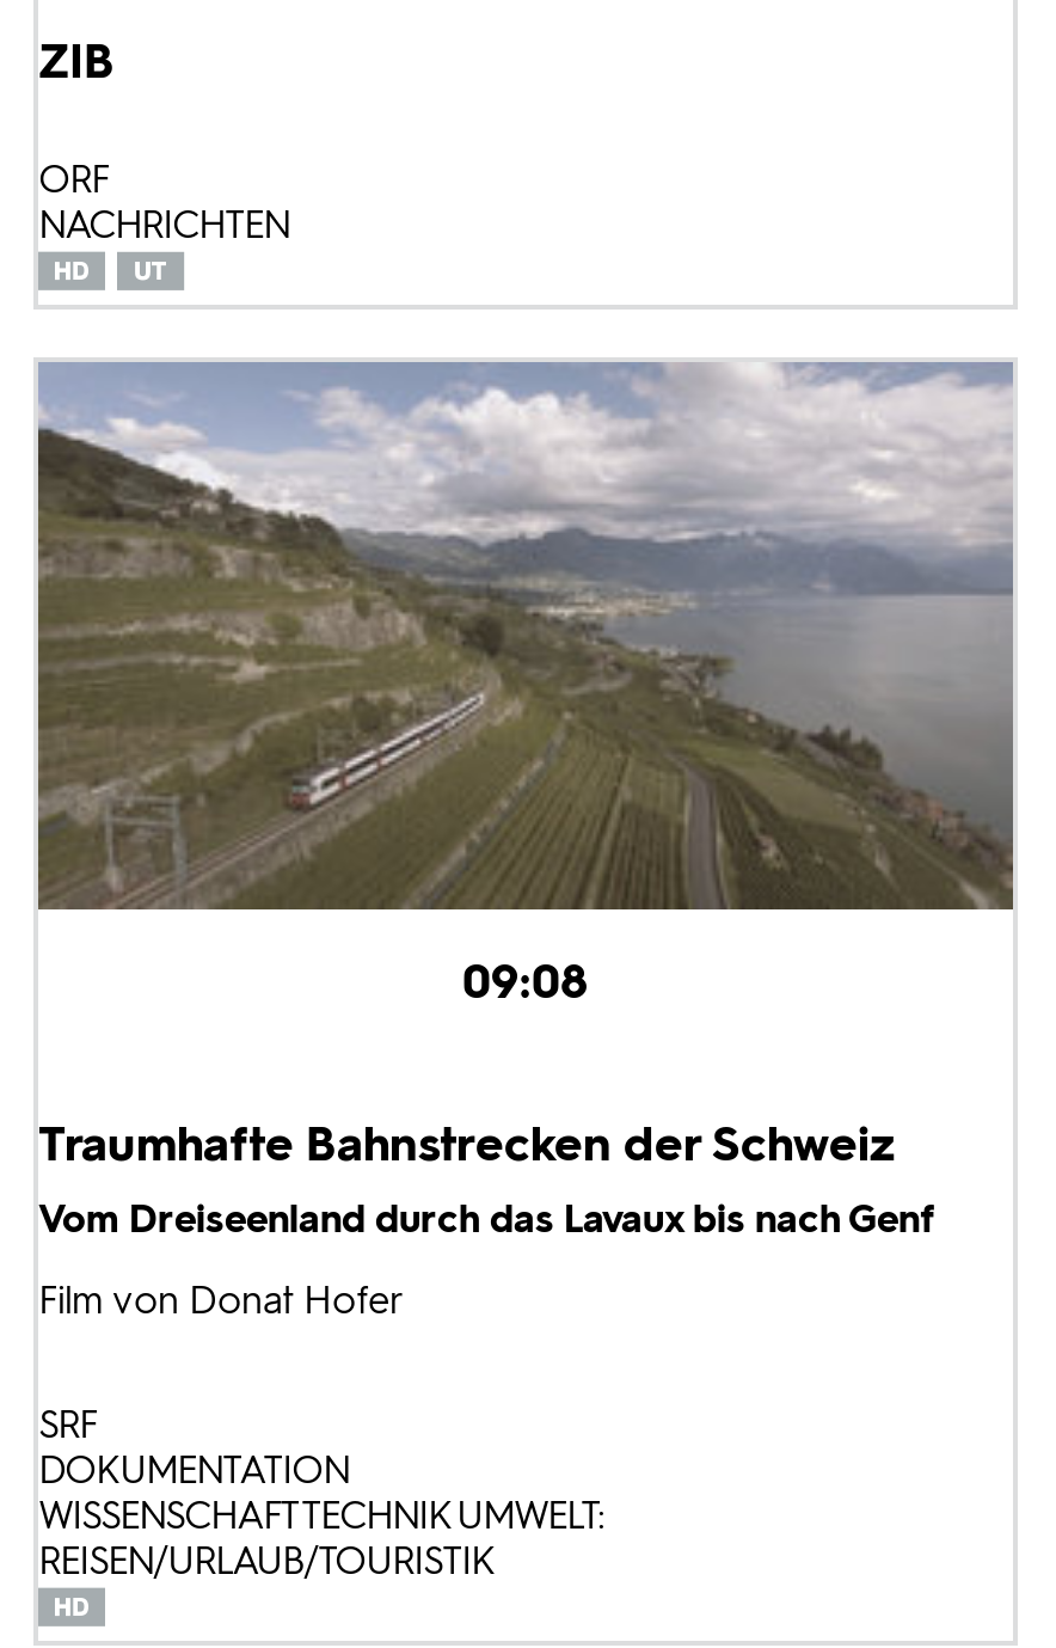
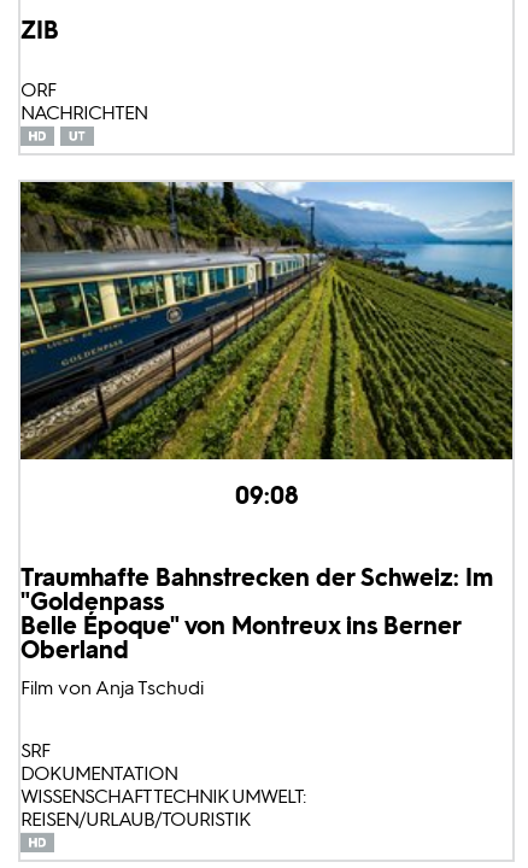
- [image]
+ [image]

- Traumhafte Bahnstrecken der Schweiz
- Vom Dreiseenland durch das Lavaux bis nach Genf
- Film von Donat Hofer
+ Traumhafte Bahnstrecken der Schweiz: Im
+ "Goldenpass
+ Belle Époque" von Montreux ins Berner
+ Oberland
+ Film von Anja Tschudi
